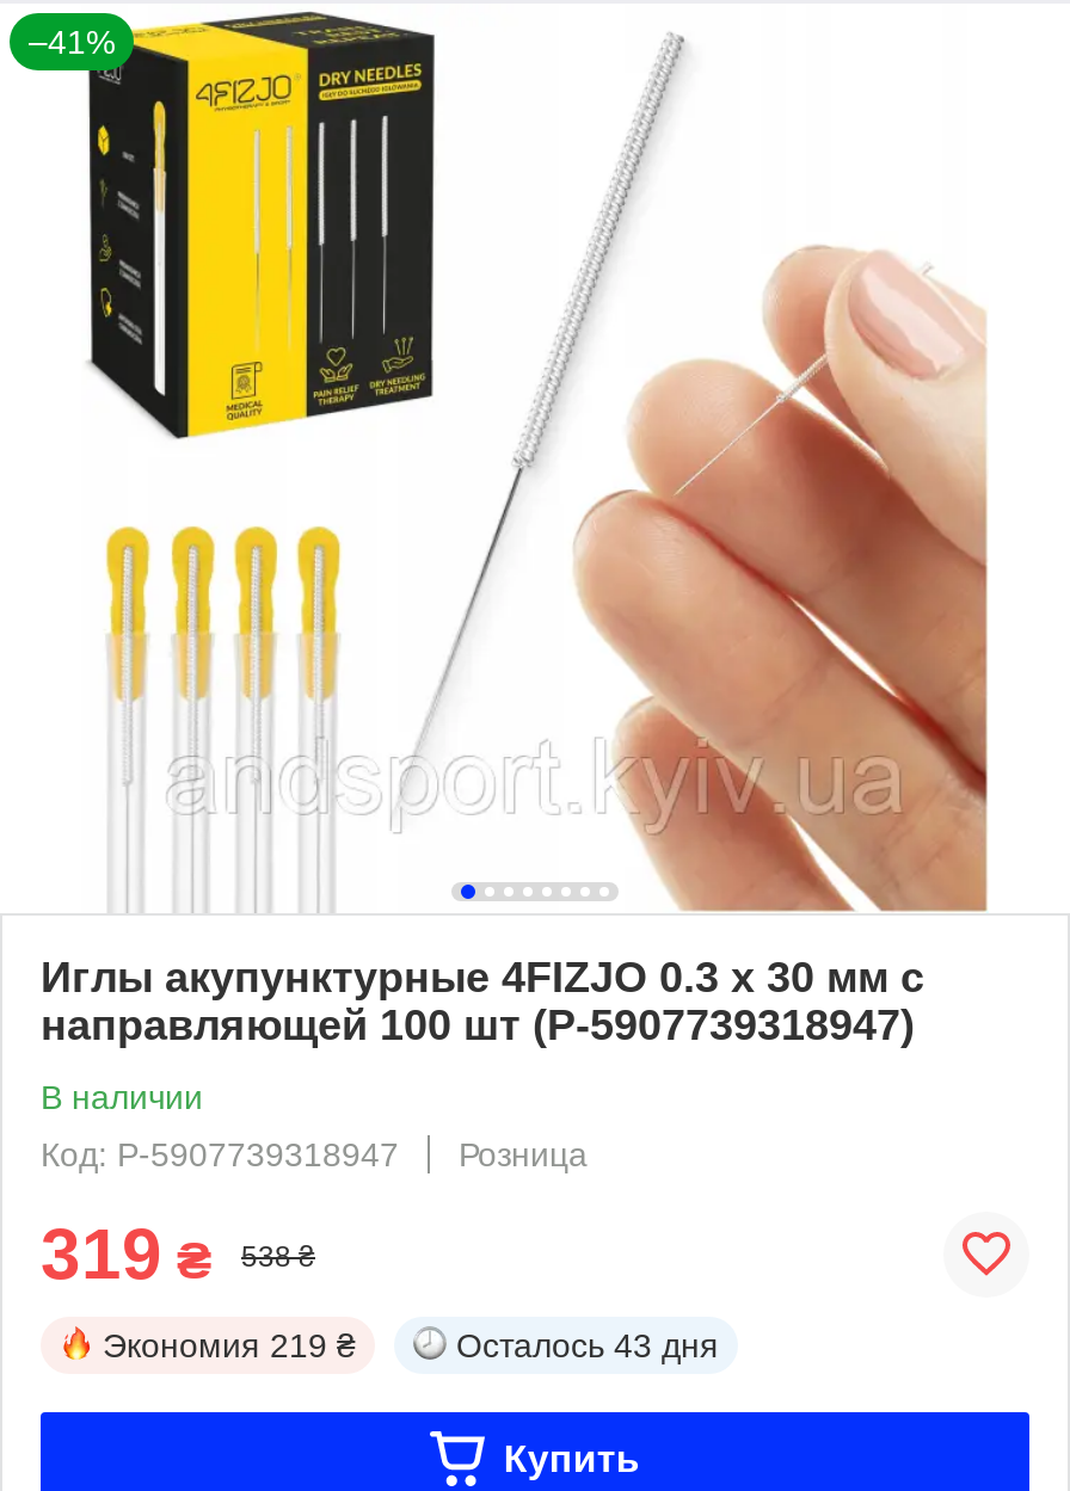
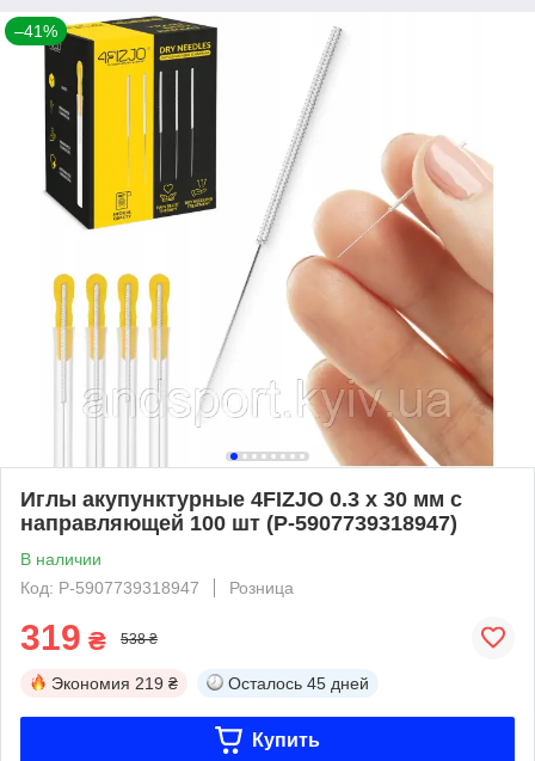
- Осталось 43 дня
+ Осталось 45 дней
